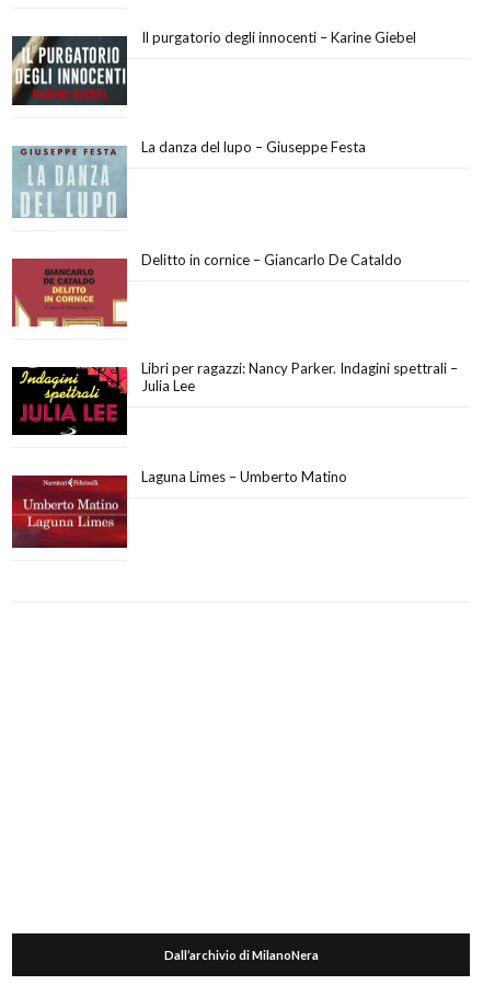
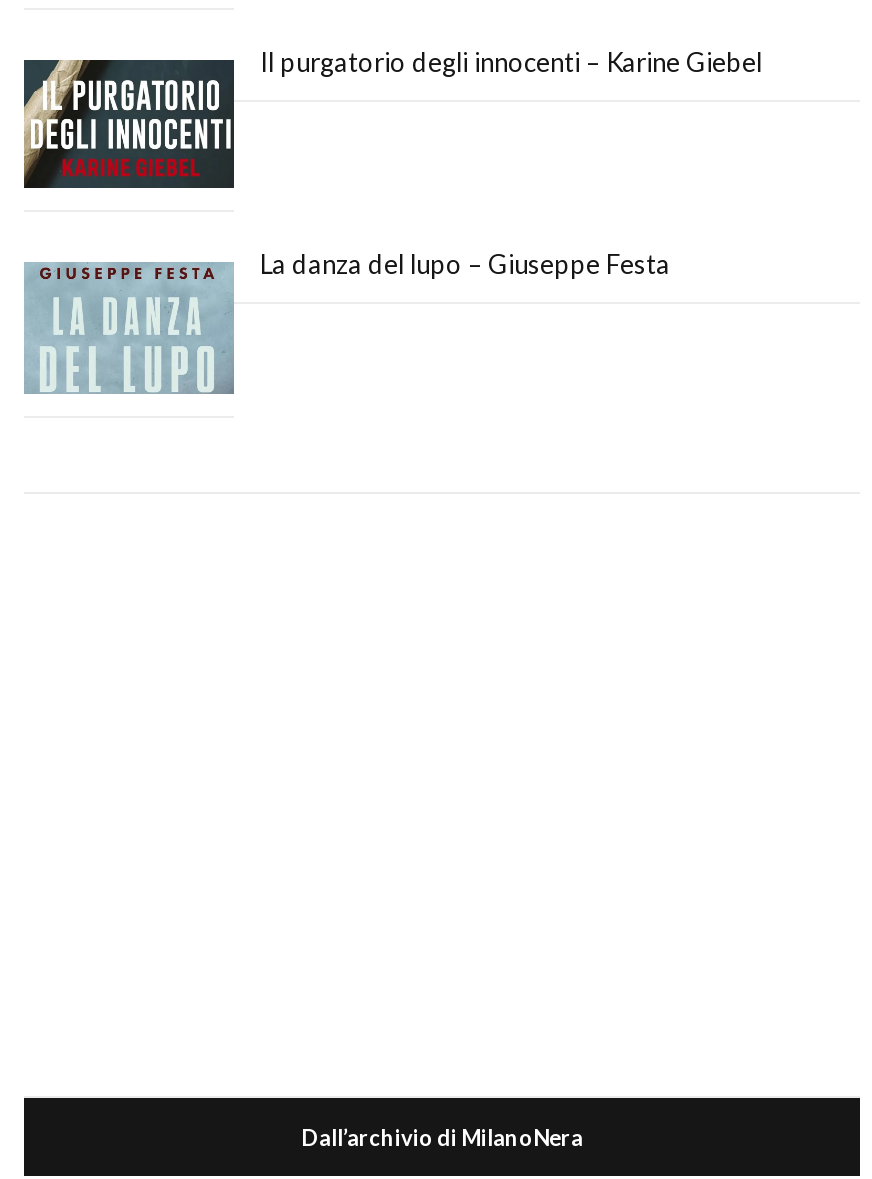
- [image]
- Delitto in cornice – Giancarlo De Cataldo

- [image]
- Libri per ragazzi: Nancy Parker. Indagini spettrali –
- Julia Lee

- [image]
- Laguna Limes – Umberto Matino
